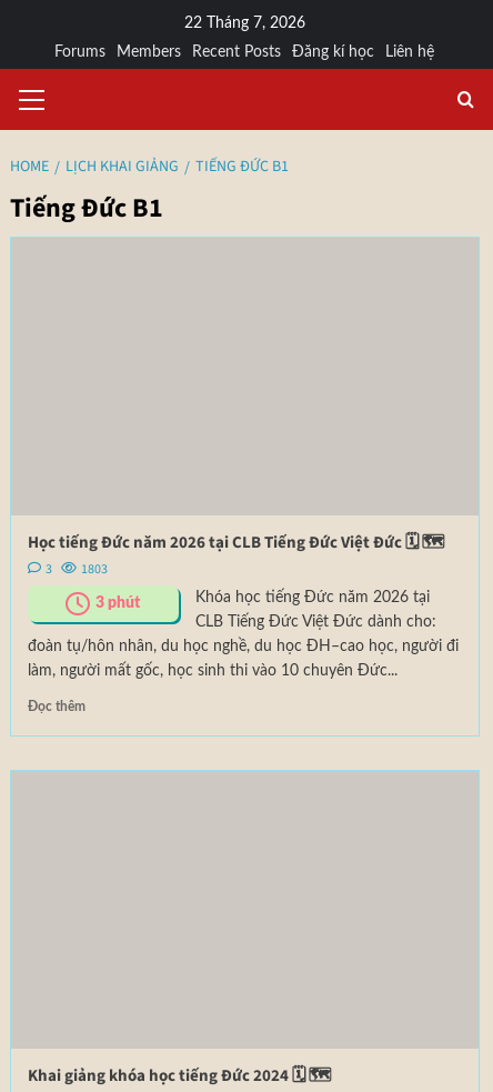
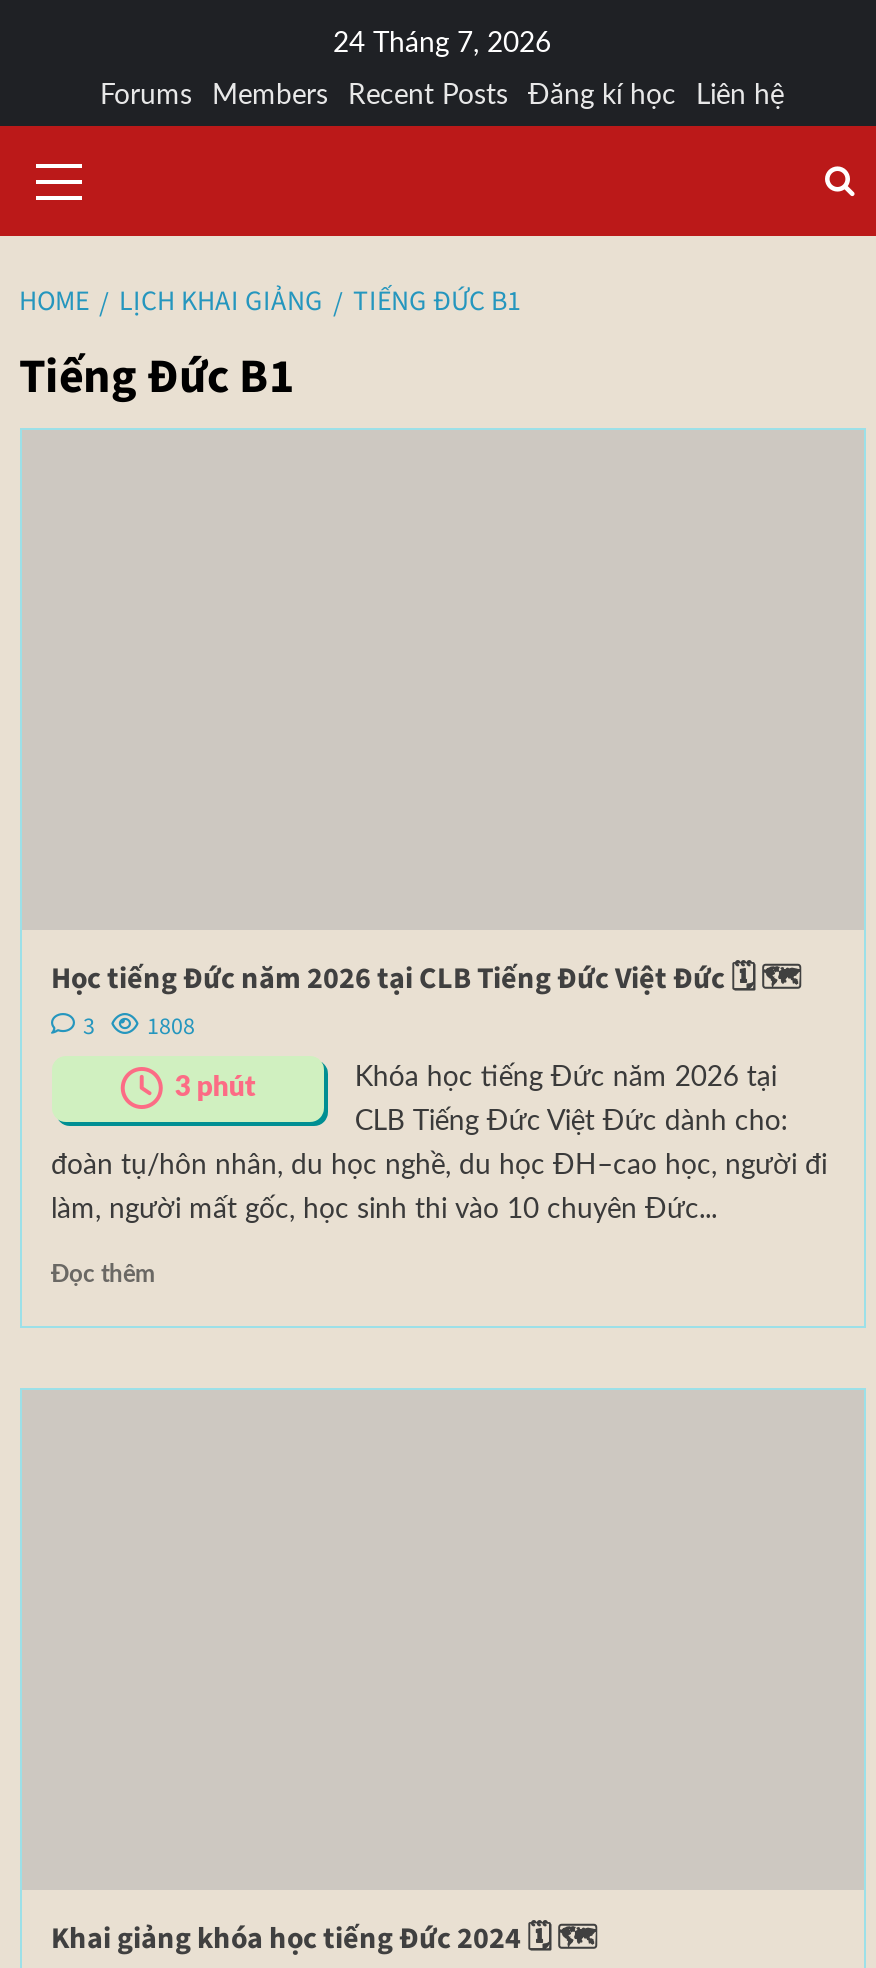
- 22 Tháng 7, 2026
+ 24 Tháng 7, 2026

- 3 1803
+ 3 1808
